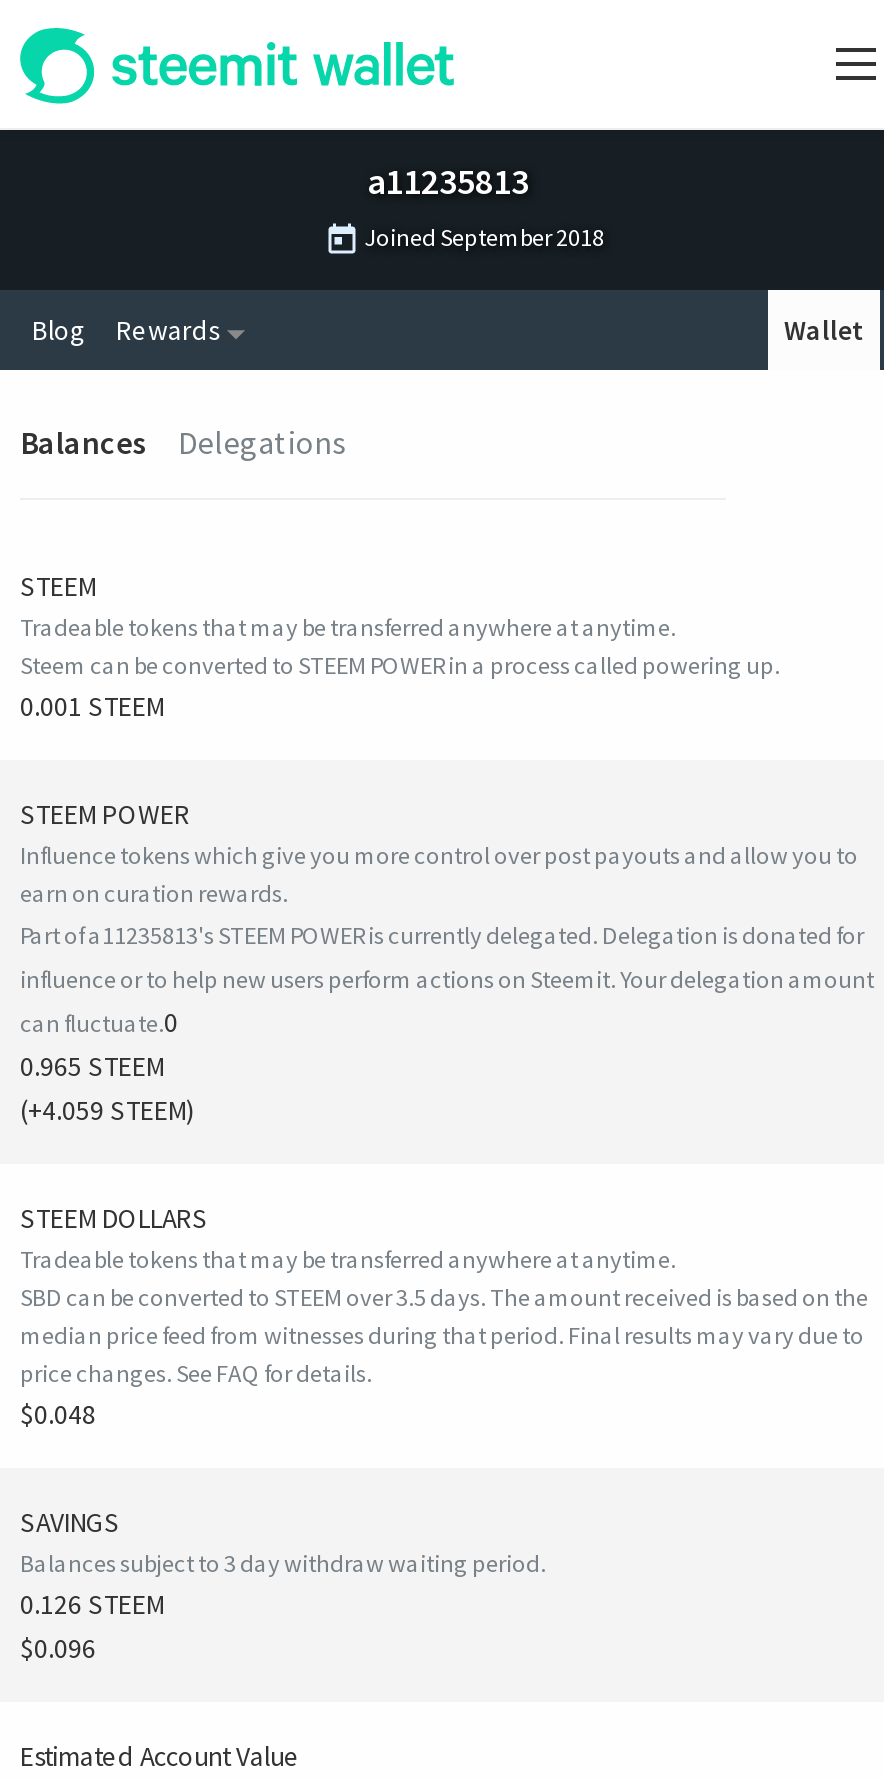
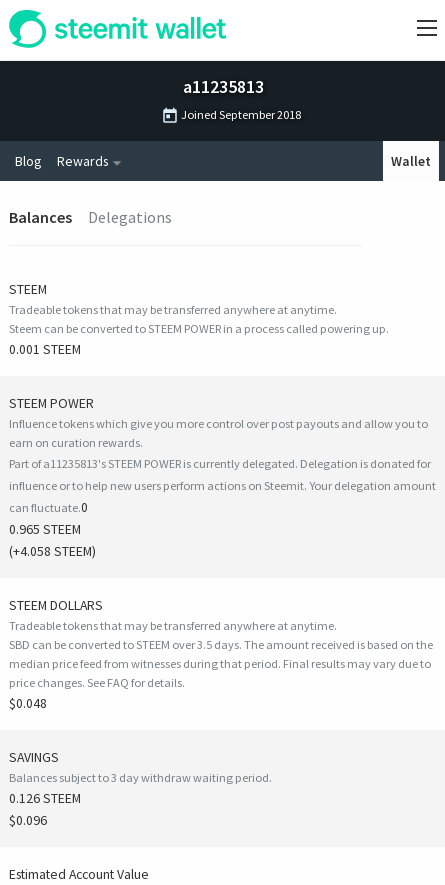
- (+4.059 STEEM)
+ (+4.058 STEEM)
